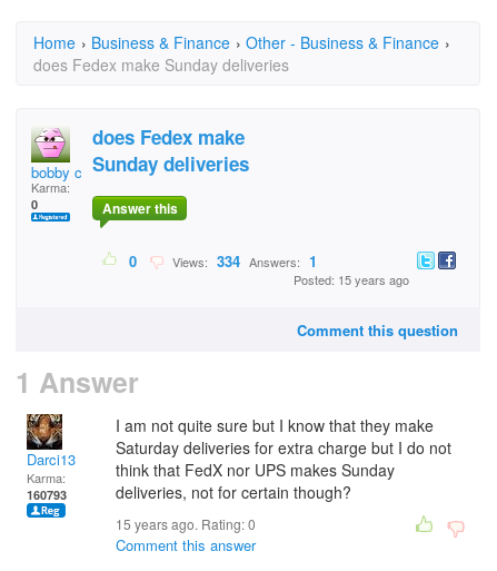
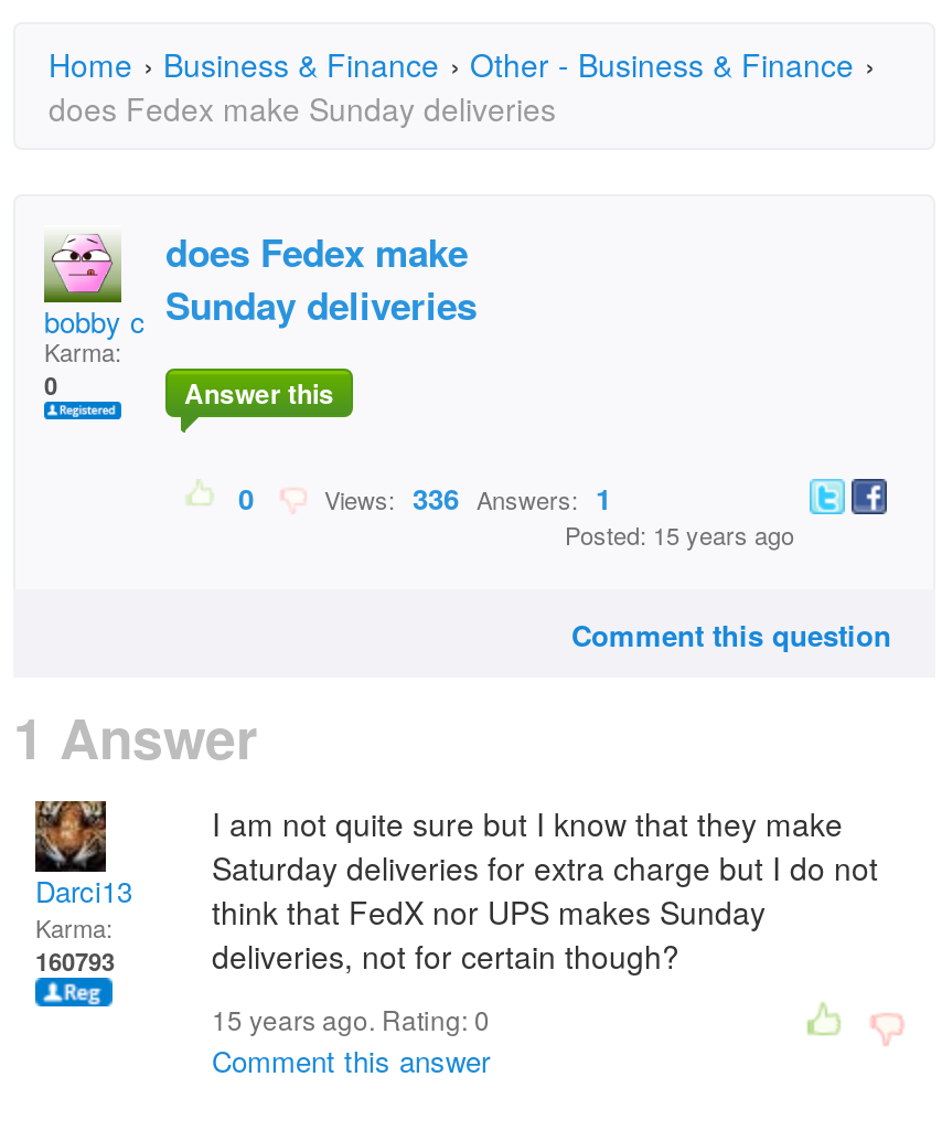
- Views: 334 Answers: 1
+ Views: 336 Answers: 1
